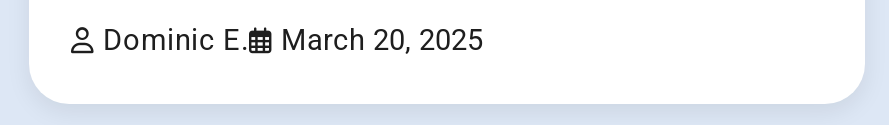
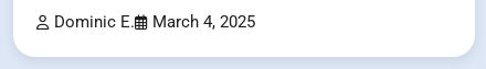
- Dominic E. March 20, 2025
+ Dominic E. March 4, 2025
